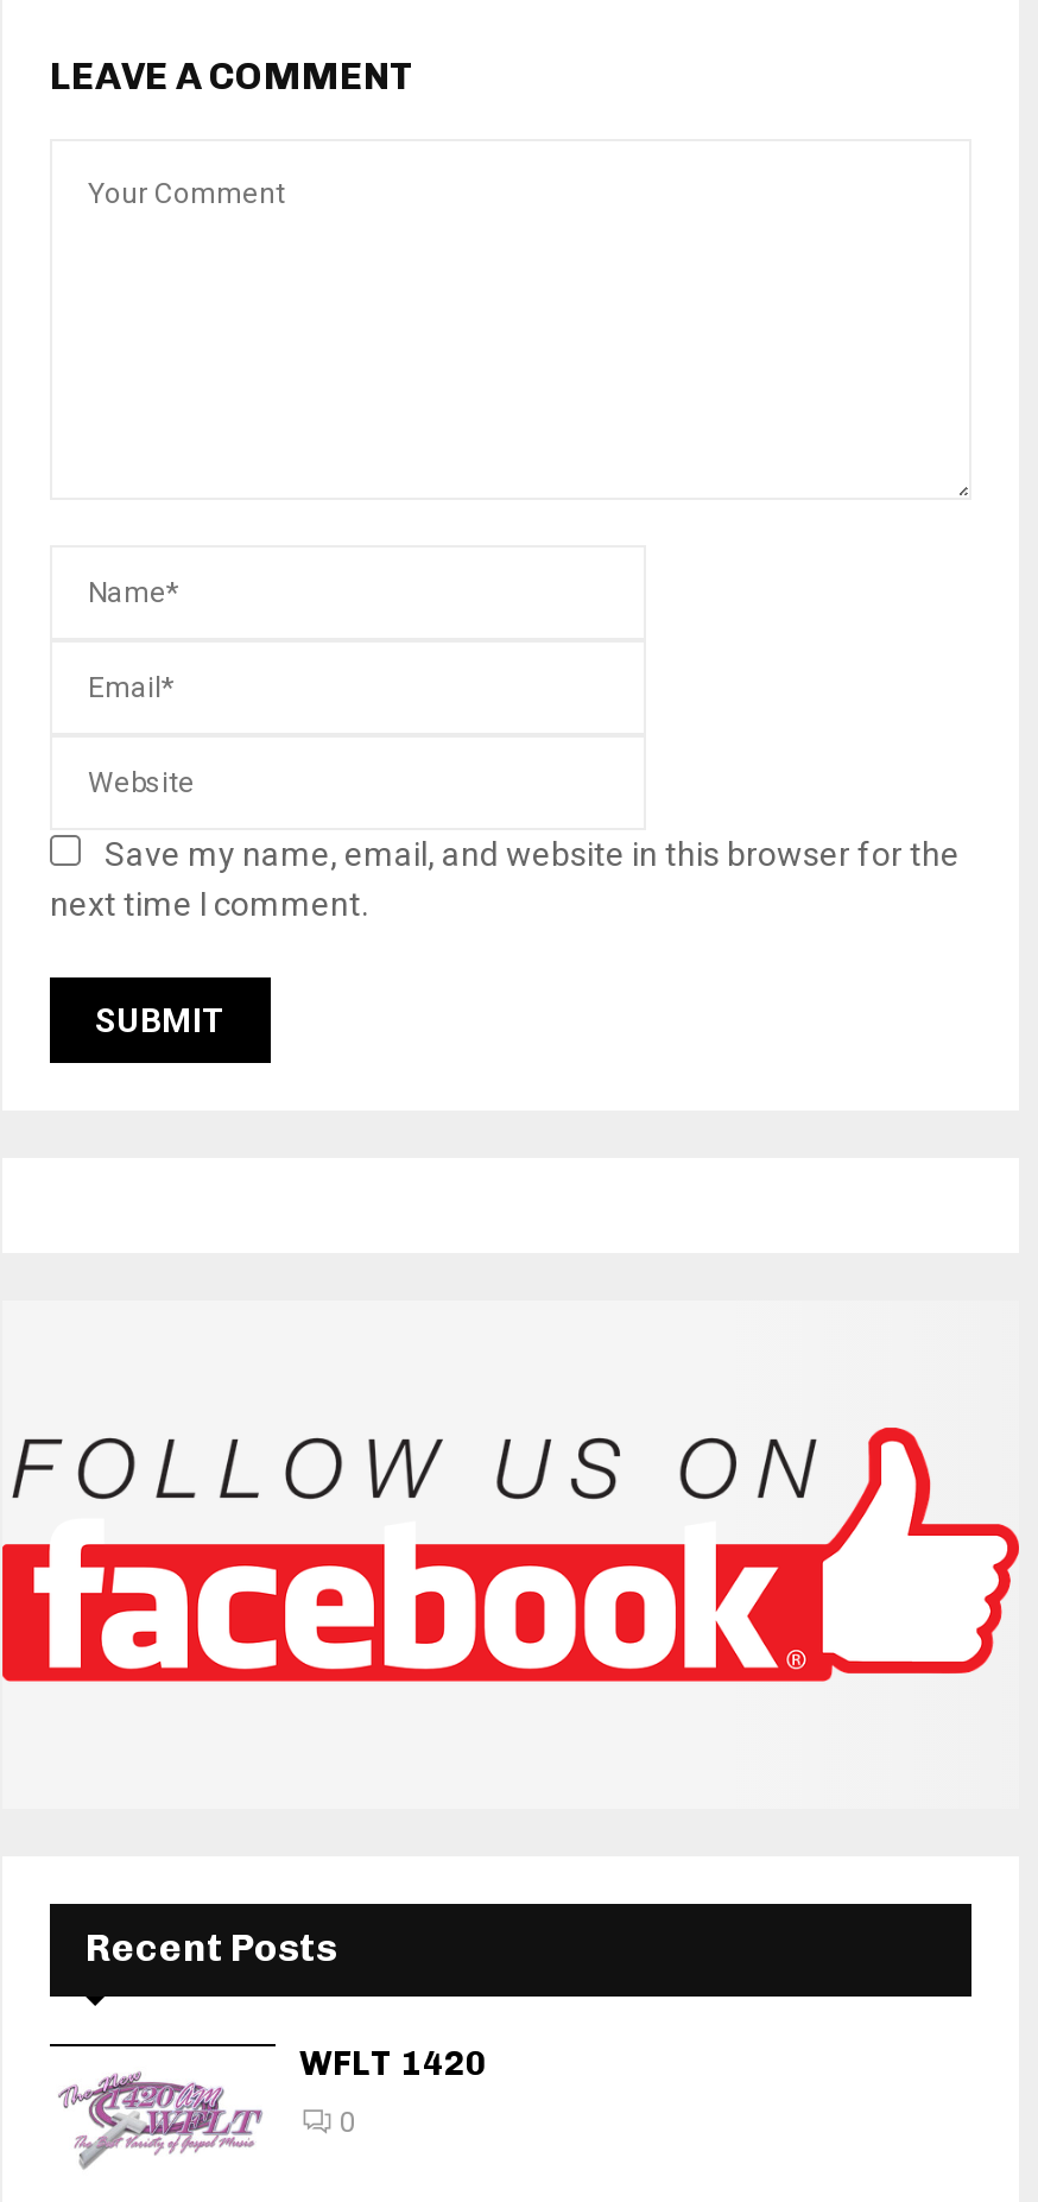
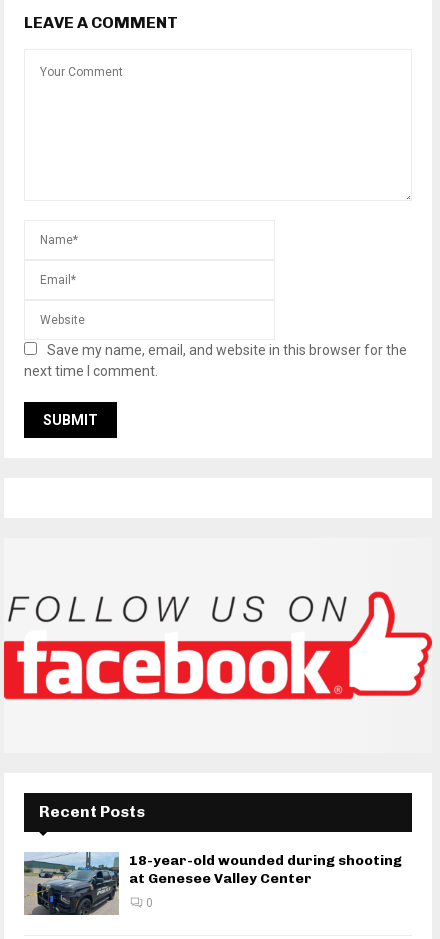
- [image]
- WFLT 1420
+ [image]
+ 18-year-old wounded during shooting
+ at Genesee Valley Center
